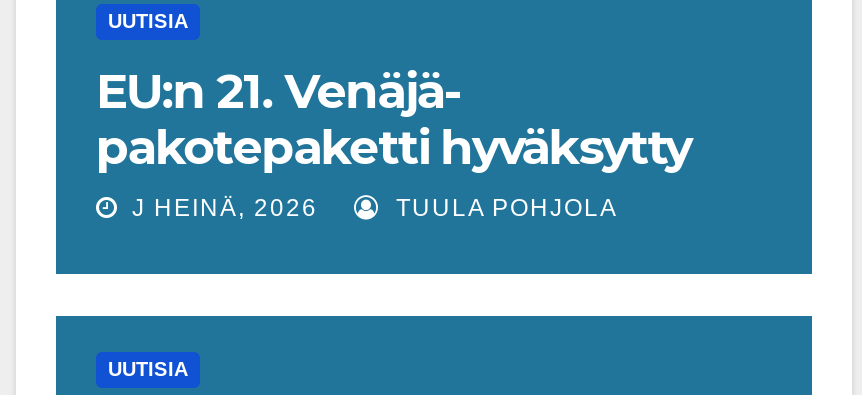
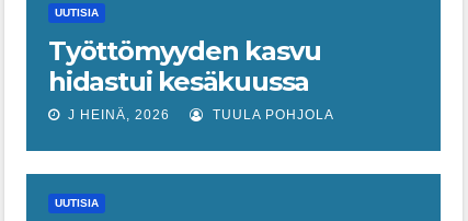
- EU:n 21. Venäjä-
- pakotepaketti hyväksytty
+ Työttömyyden kasvu
+ hidastui kesäkuussa
